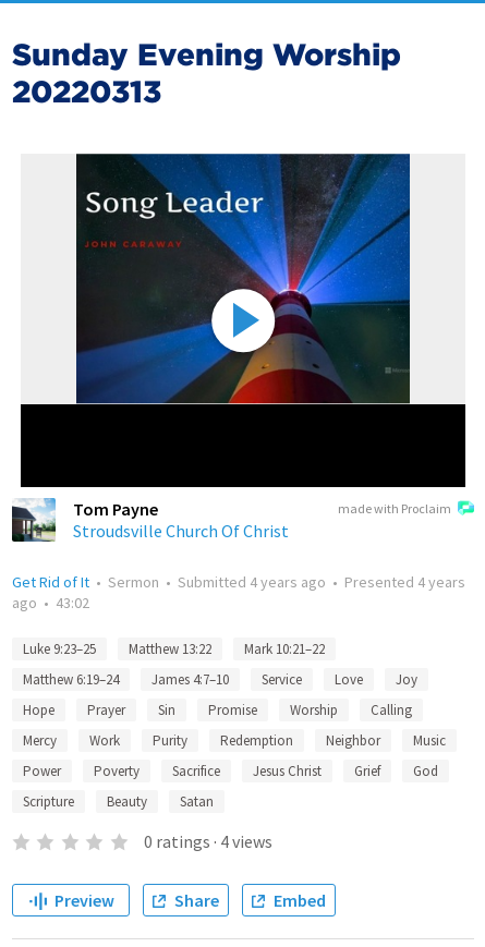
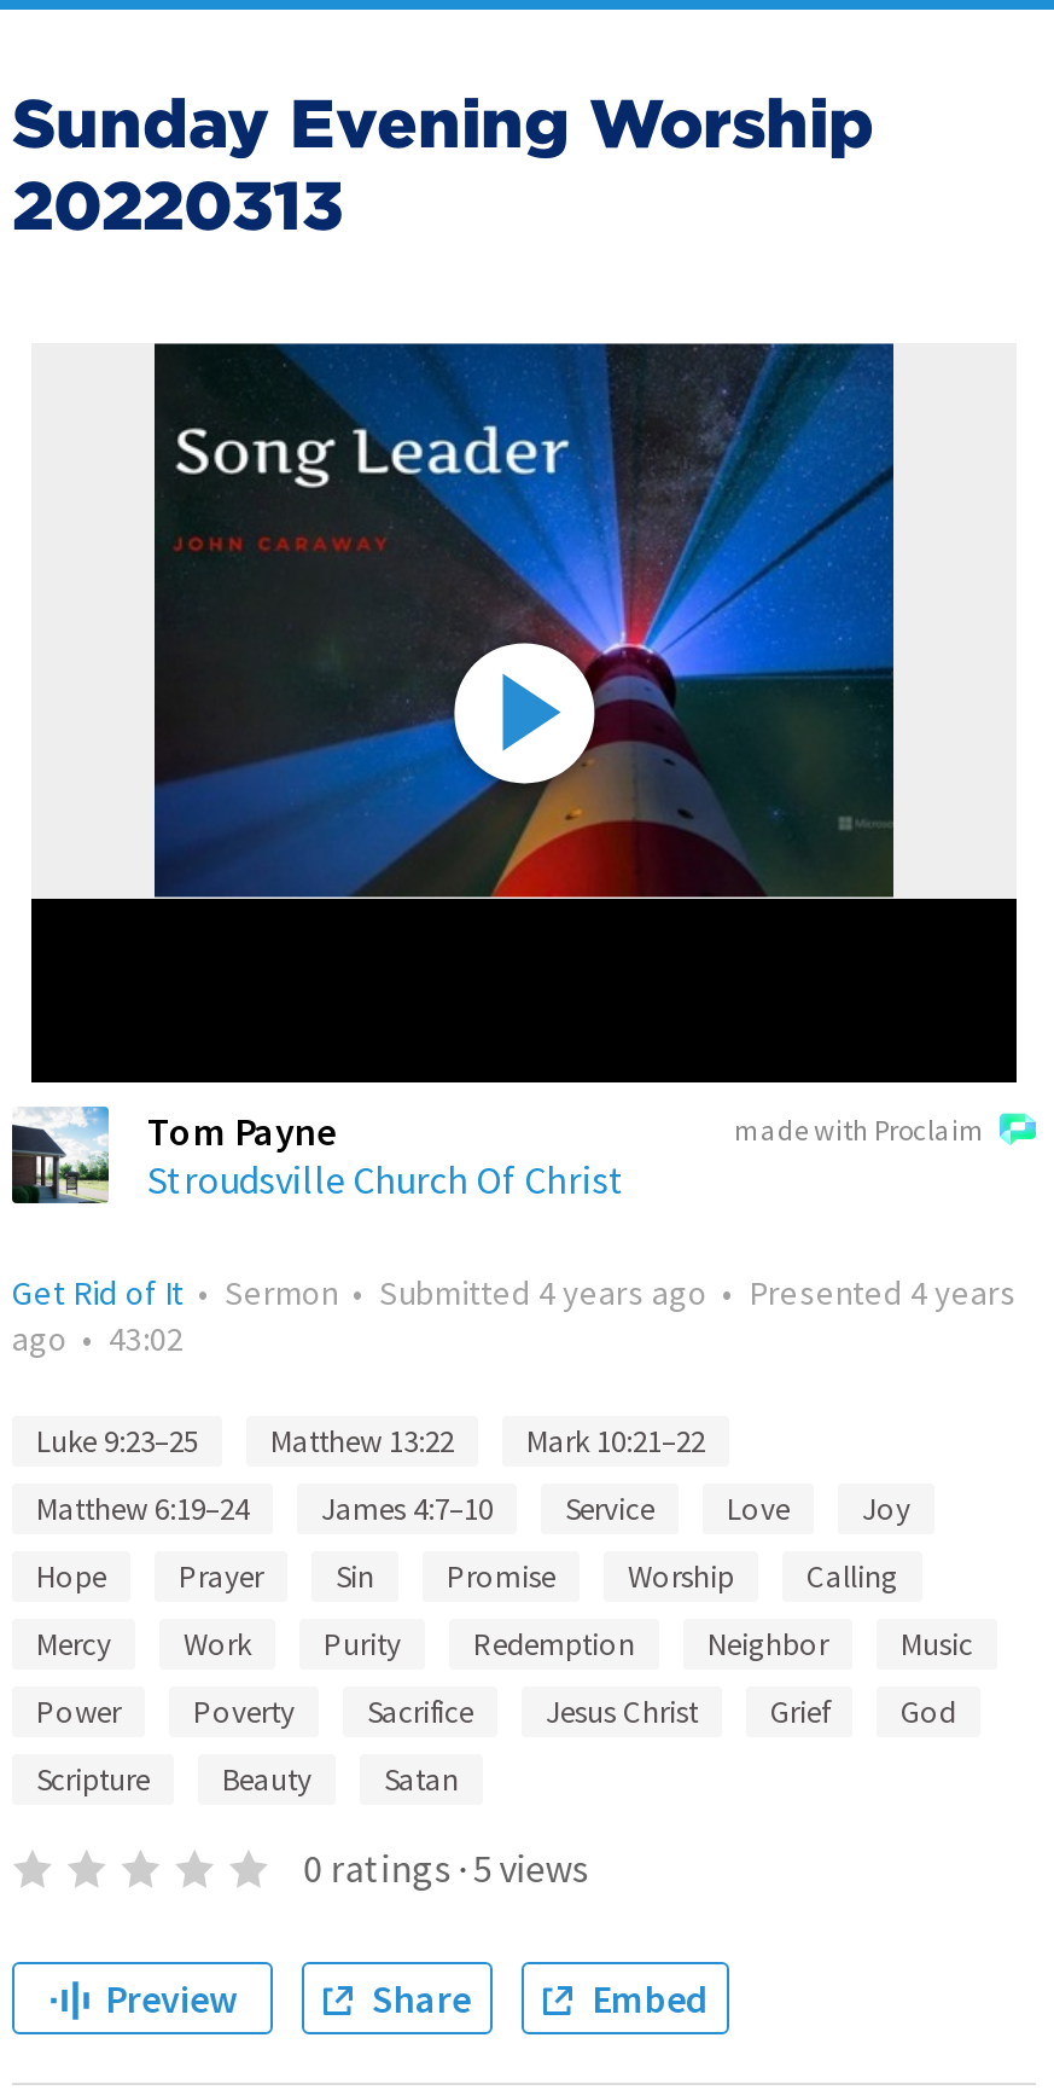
- 0 ratings · 4 views
+ 0 ratings · 5 views
